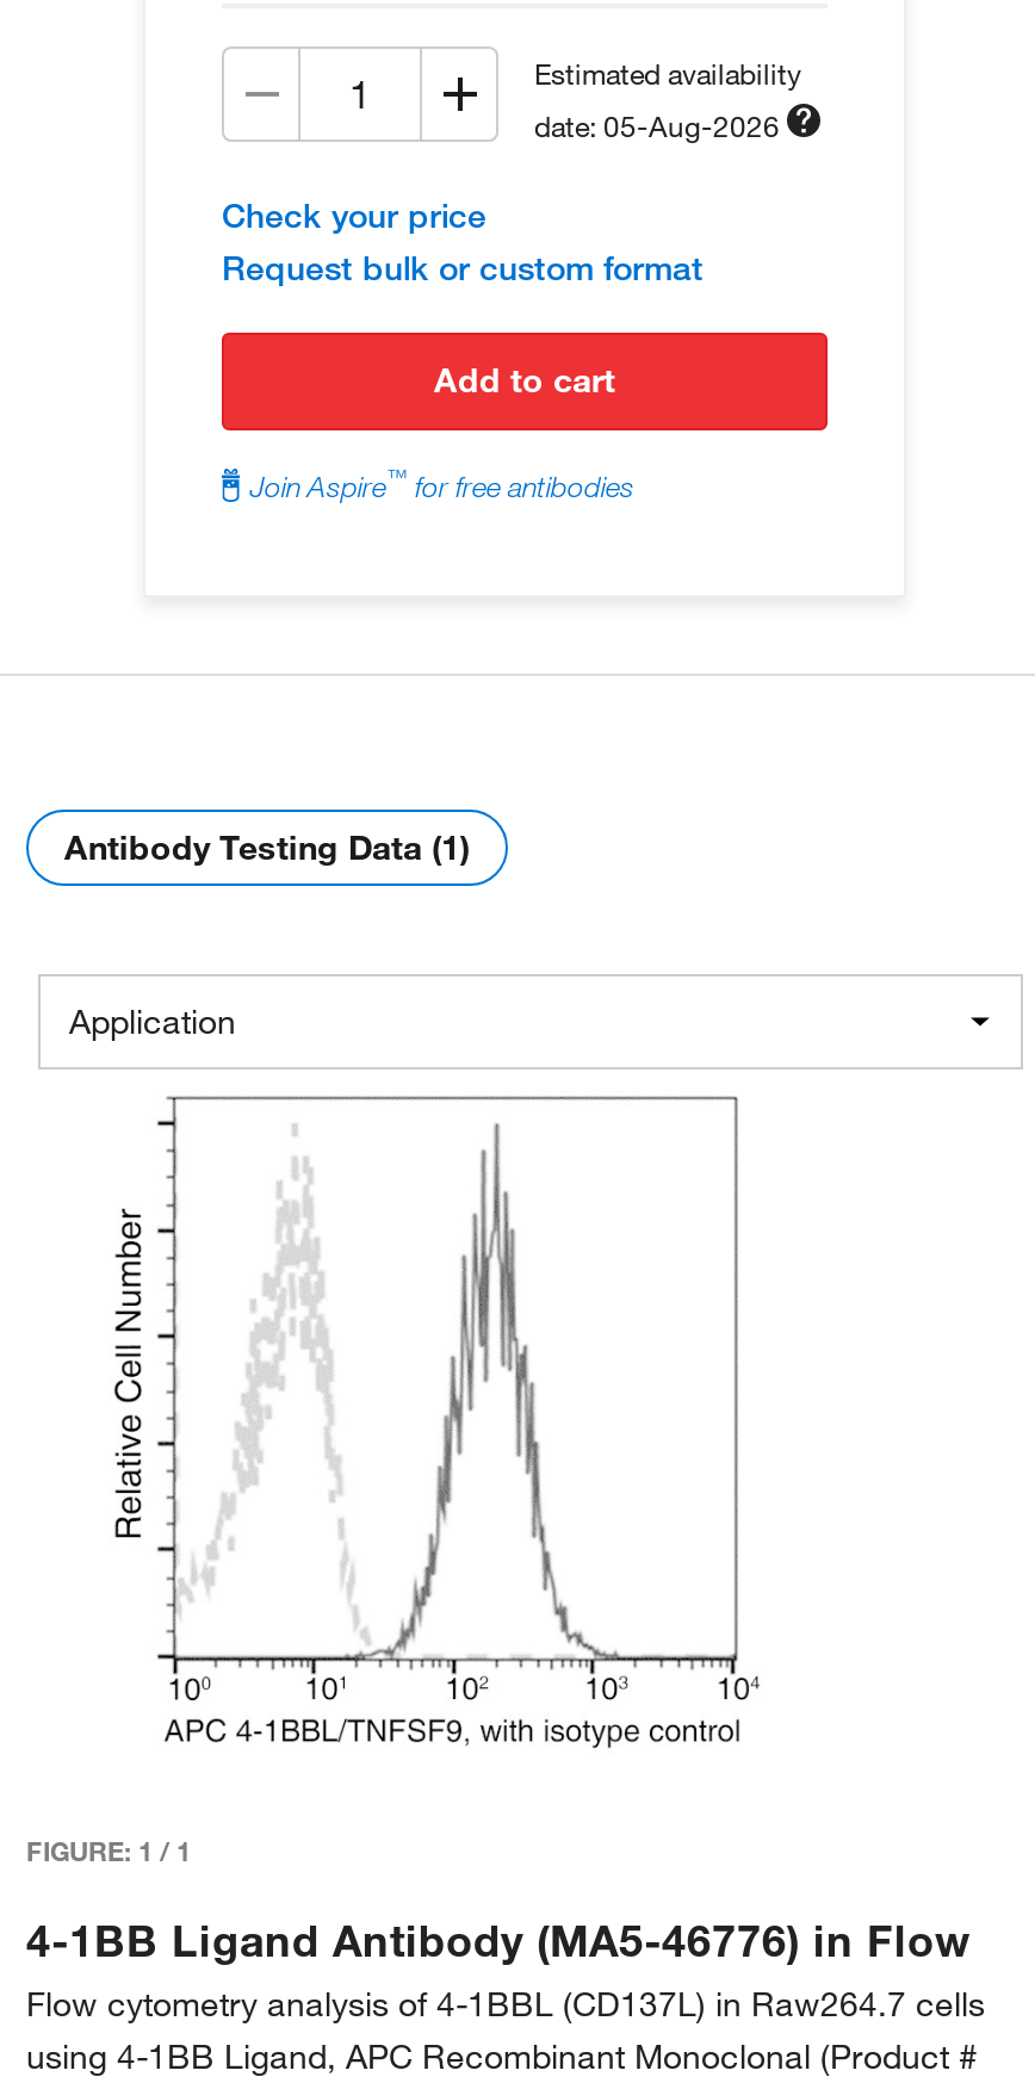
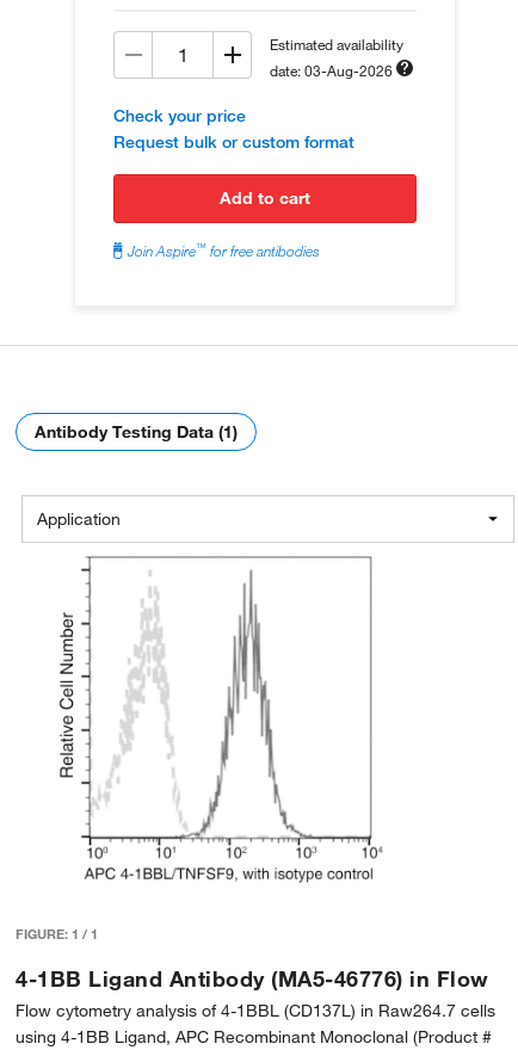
- date: 05-Aug-2026
+ date: 03-Aug-2026
